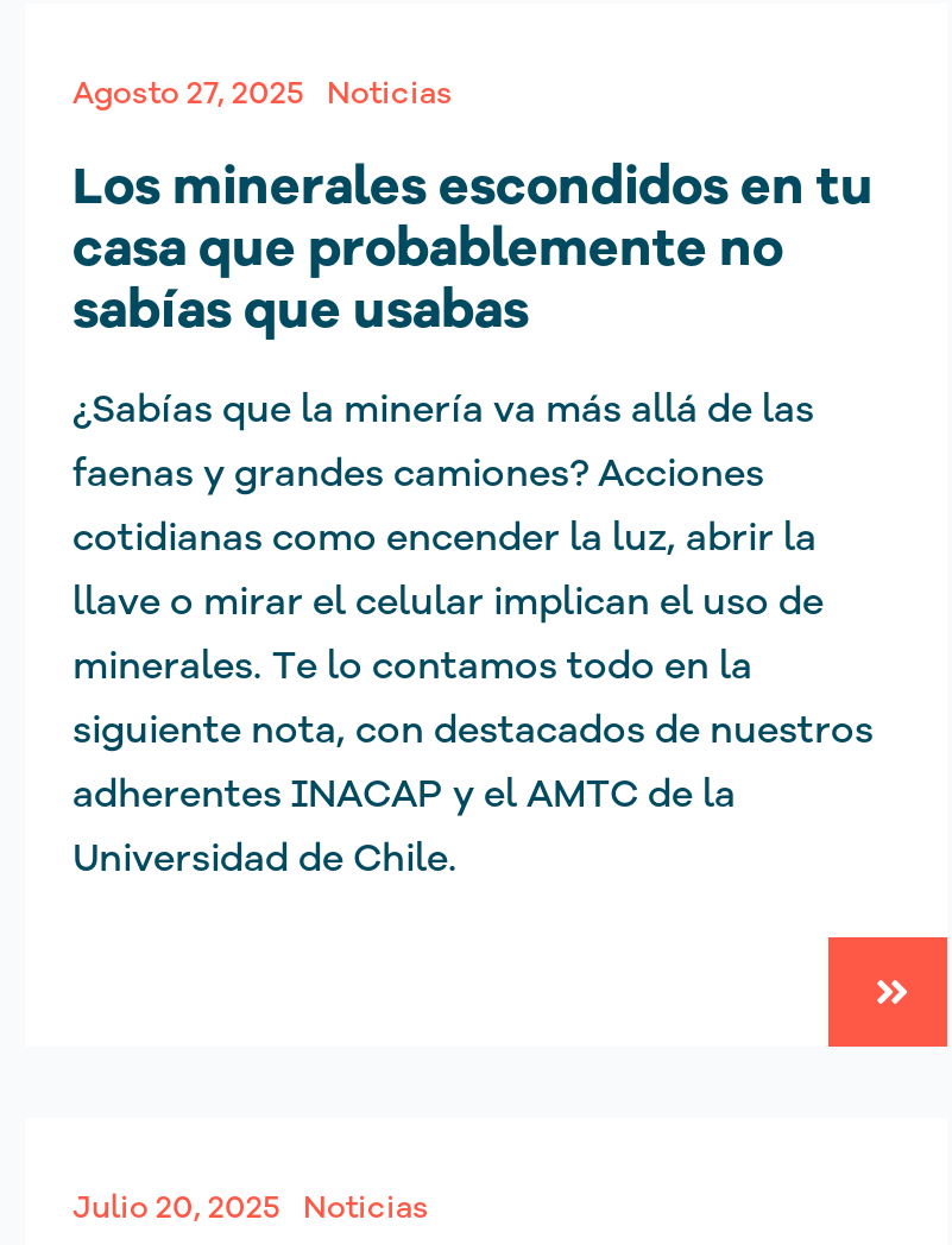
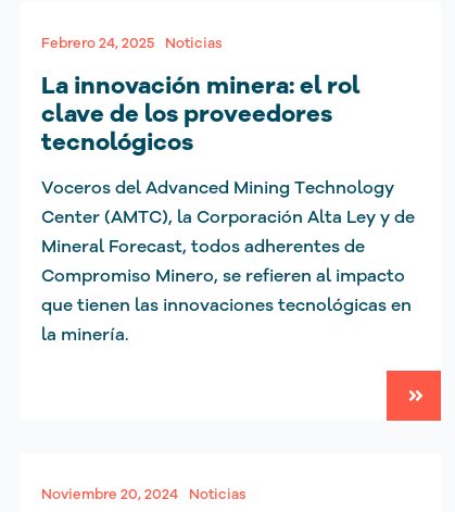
- Agosto 27, 2025 Noticias
+ Febrero 24, 2025 Noticias

- Los minerales escondidos en tu
- casa que probablemente no
- sabías que usabas
+ La innovación minera: el rol
+ clave de los proveedores
+ tecnológicos

- ¿Sabías que la minería va más allá de las
- faenas y grandes camiones? Acciones
- cotidianas como encender la luz, abrir la
- llave o mirar el celular implican el uso de
- minerales. Te lo contamos todo en la
- siguiente nota, con destacados de nuestros
- adherentes INACAP y el AMTC de la
- Universidad de Chile.
+ Voceros del Advanced Mining Technology
+ Center (AMTC), la Corporación Alta Ley y de
+ Mineral Forecast, todos adherentes de
+ Compromiso Minero, se refieren al impacto
+ que tienen las innovaciones tecnológicas en
+ la minería.

- Julio 20, 2025 Noticias
+ Noviembre 20, 2024 Noticias
